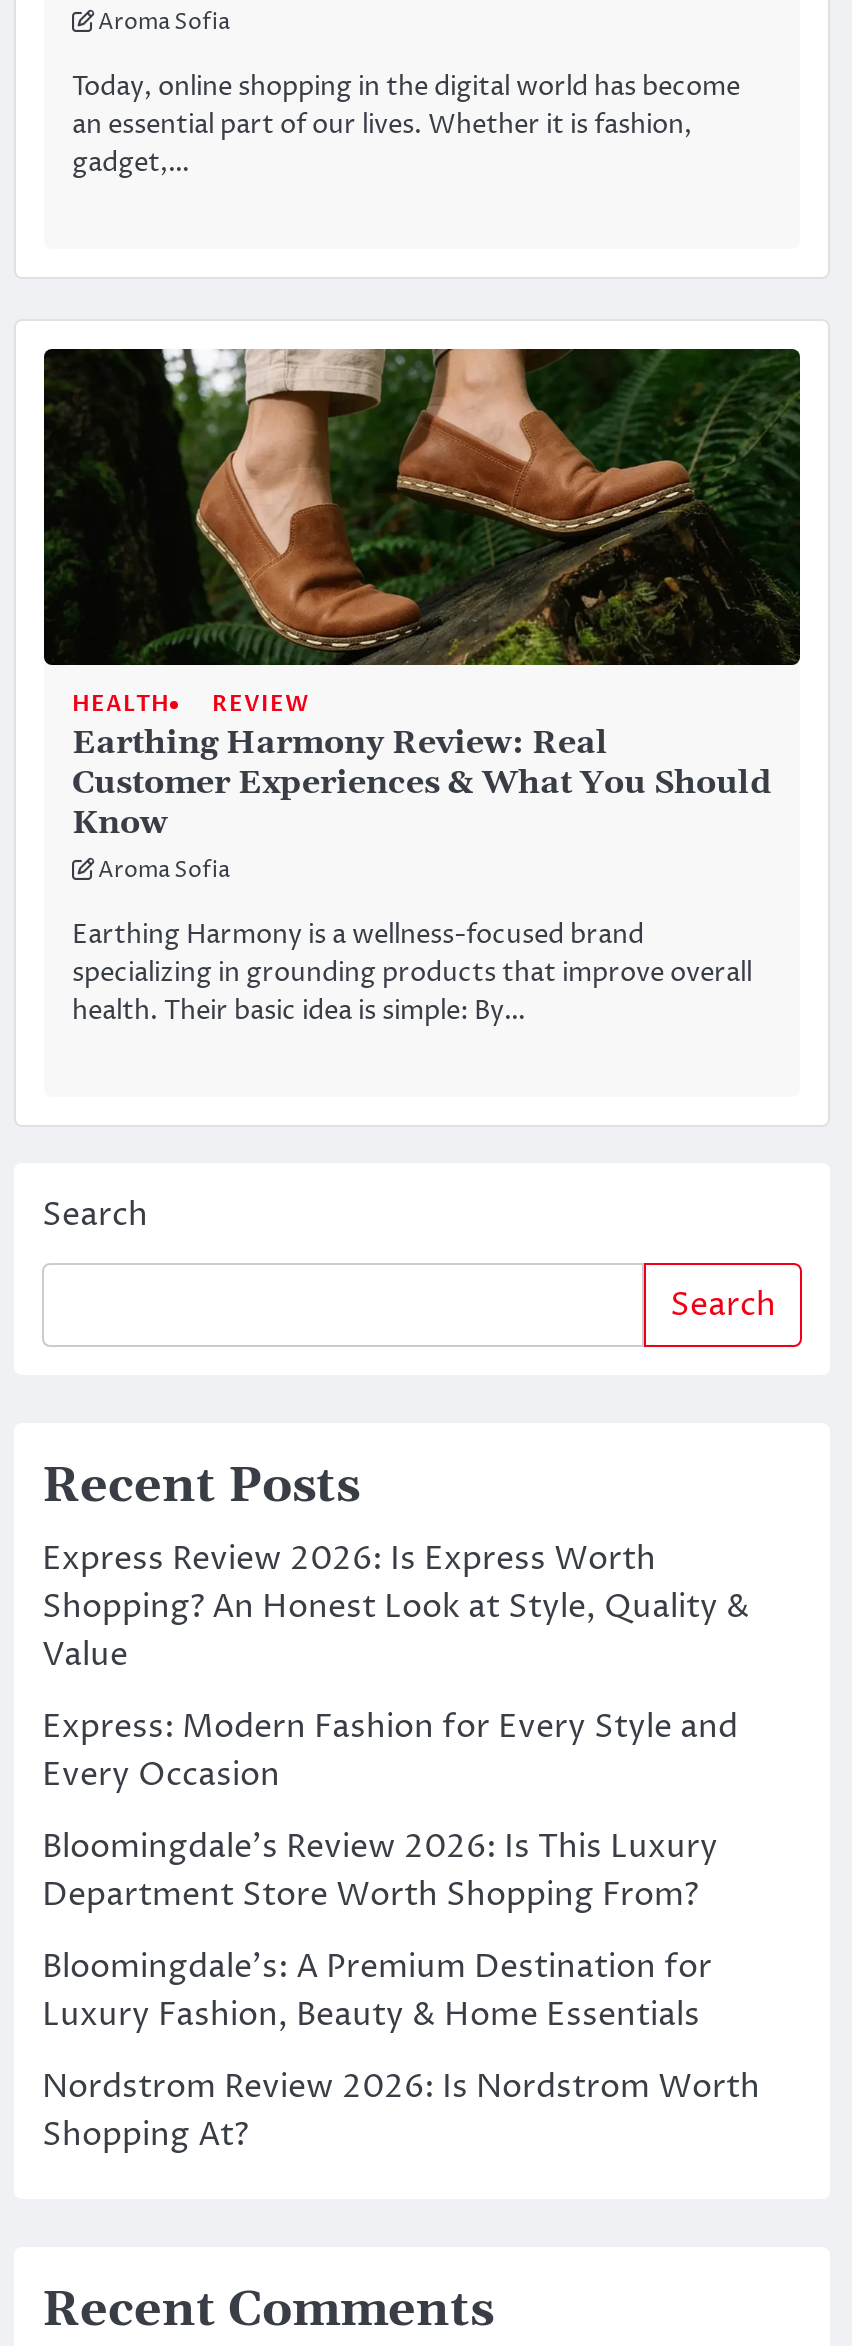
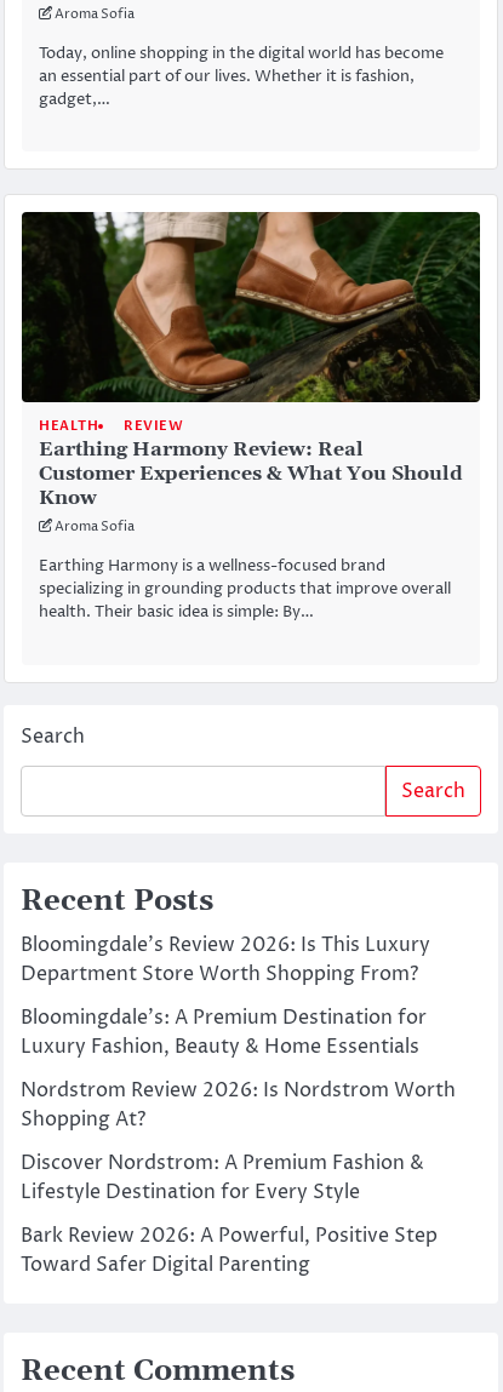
- Express Review 2026: Is Express Worth
- Shopping? An Honest Look at Style, Quality &
- Value
- Express: Modern Fashion for Every Style and
- Every Occasion

moved up: Bloomingdale’s Review 2026: Is This Luxury | Department Store Worth Shopping From? | Bloomingdale’s: A Premium Destination for | Luxury Fashion, Beauty & Home Essentials | Nordstrom Review 2026: Is Nordstrom Worth | Shopping At?

+ Discover Nordstrom: A Premium Fashion &
+ Lifestyle Destination for Every Style
+ Bark Review 2026: A Powerful, Positive Step
+ Toward Safer Digital Parenting
